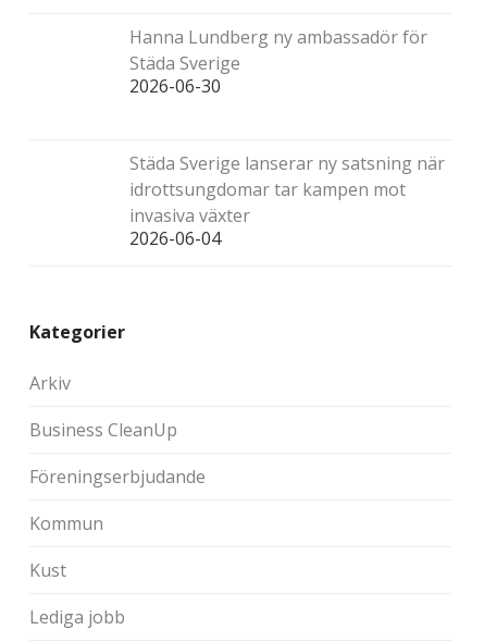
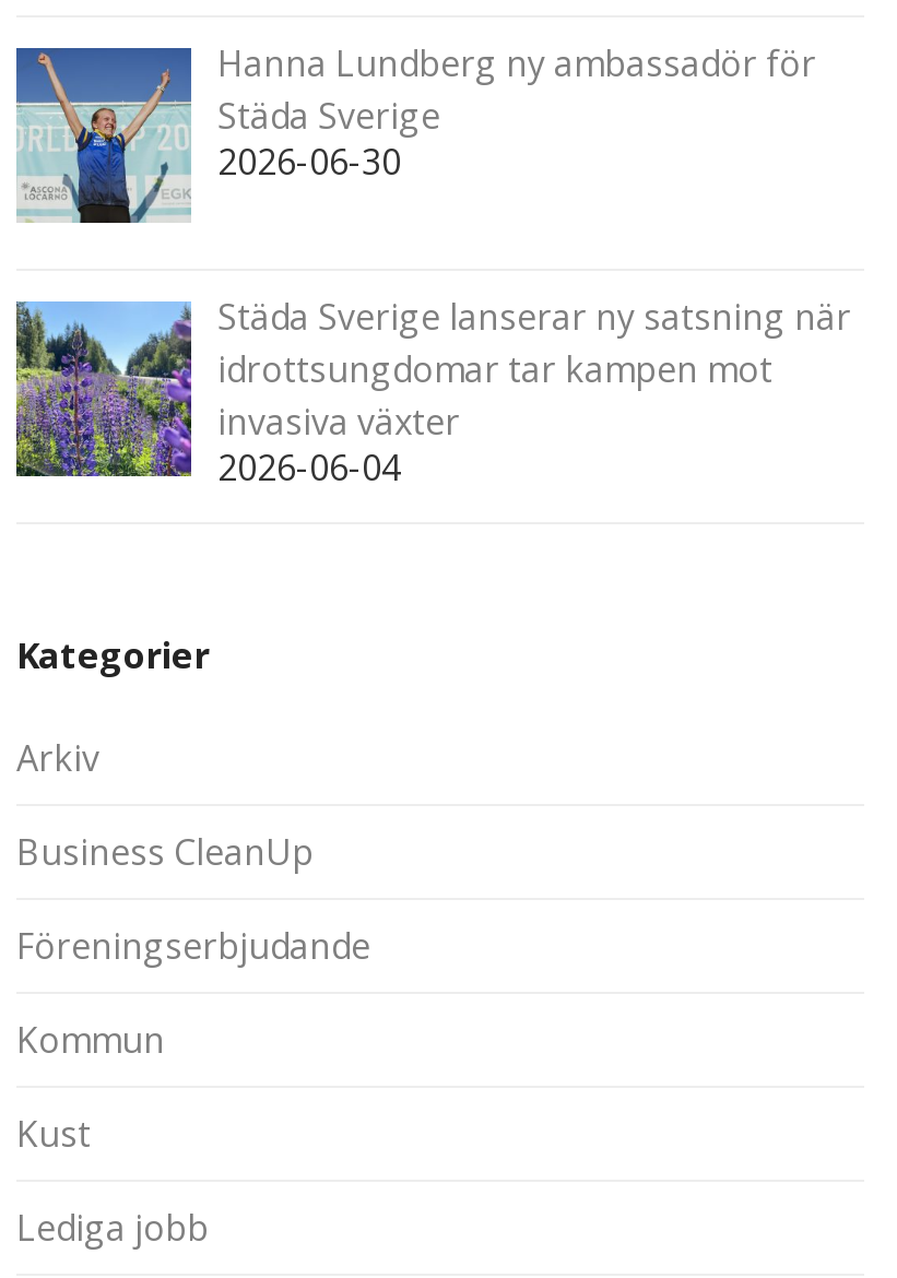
+ [image]

+ [image]
